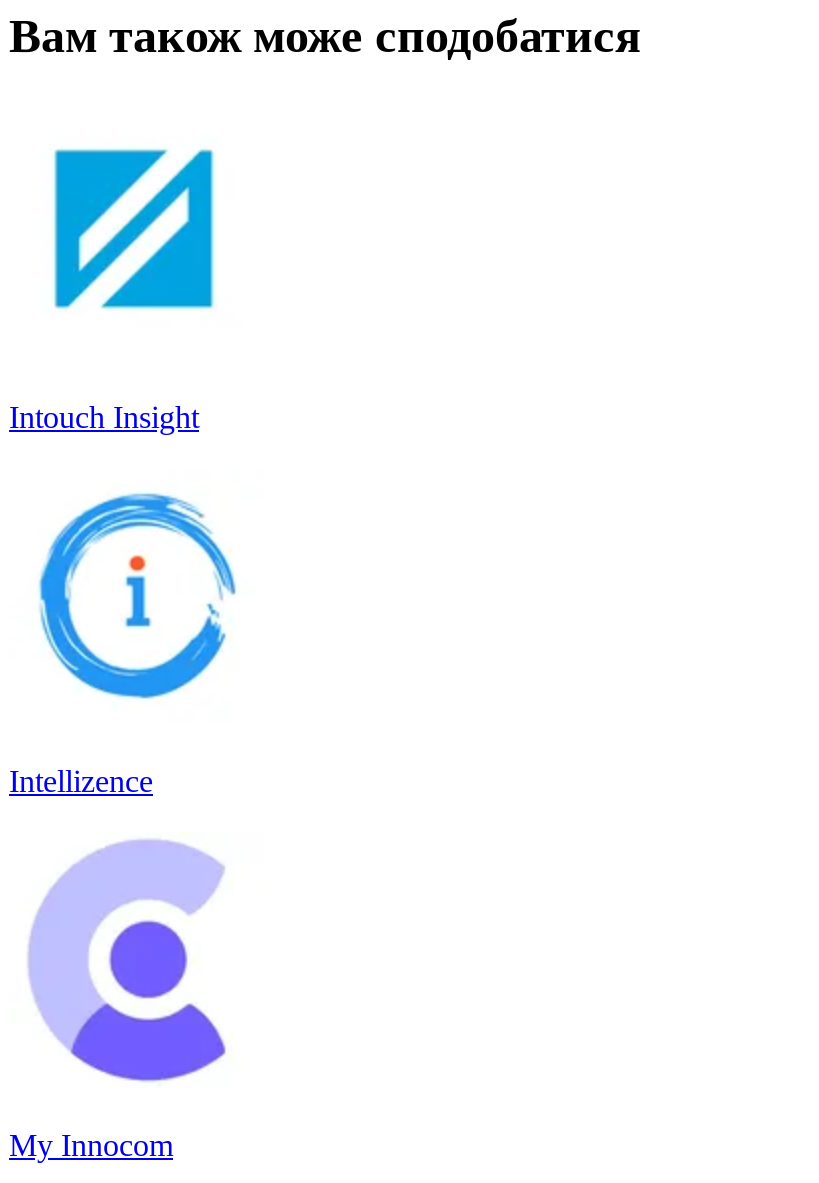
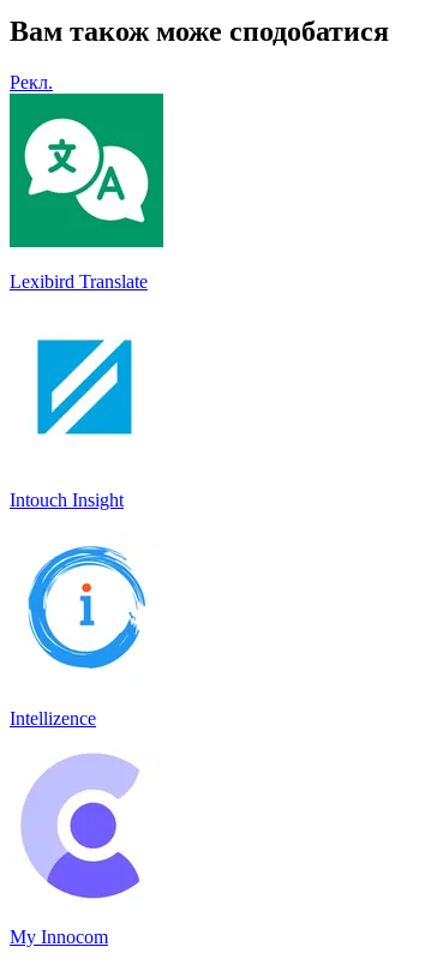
+ [image]
+ Lexibird Translate

+ Рекл.
